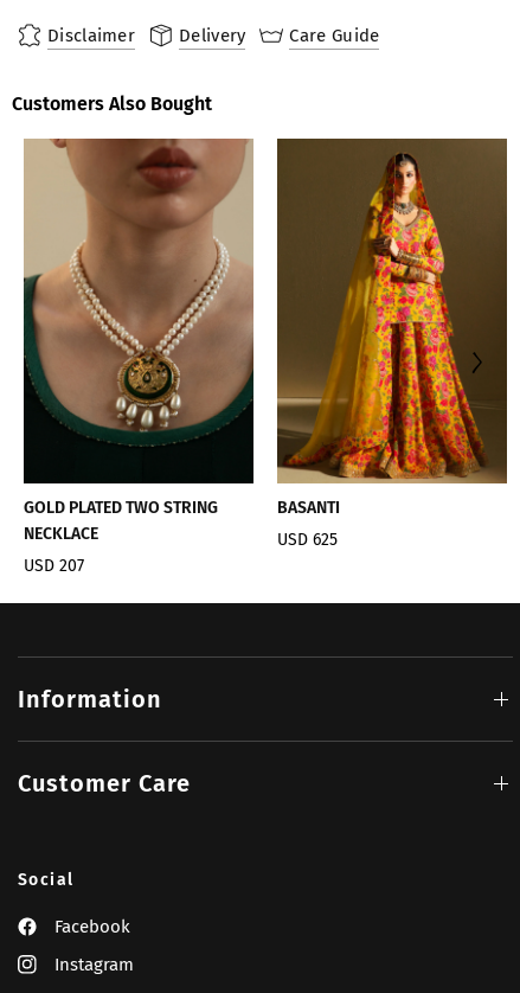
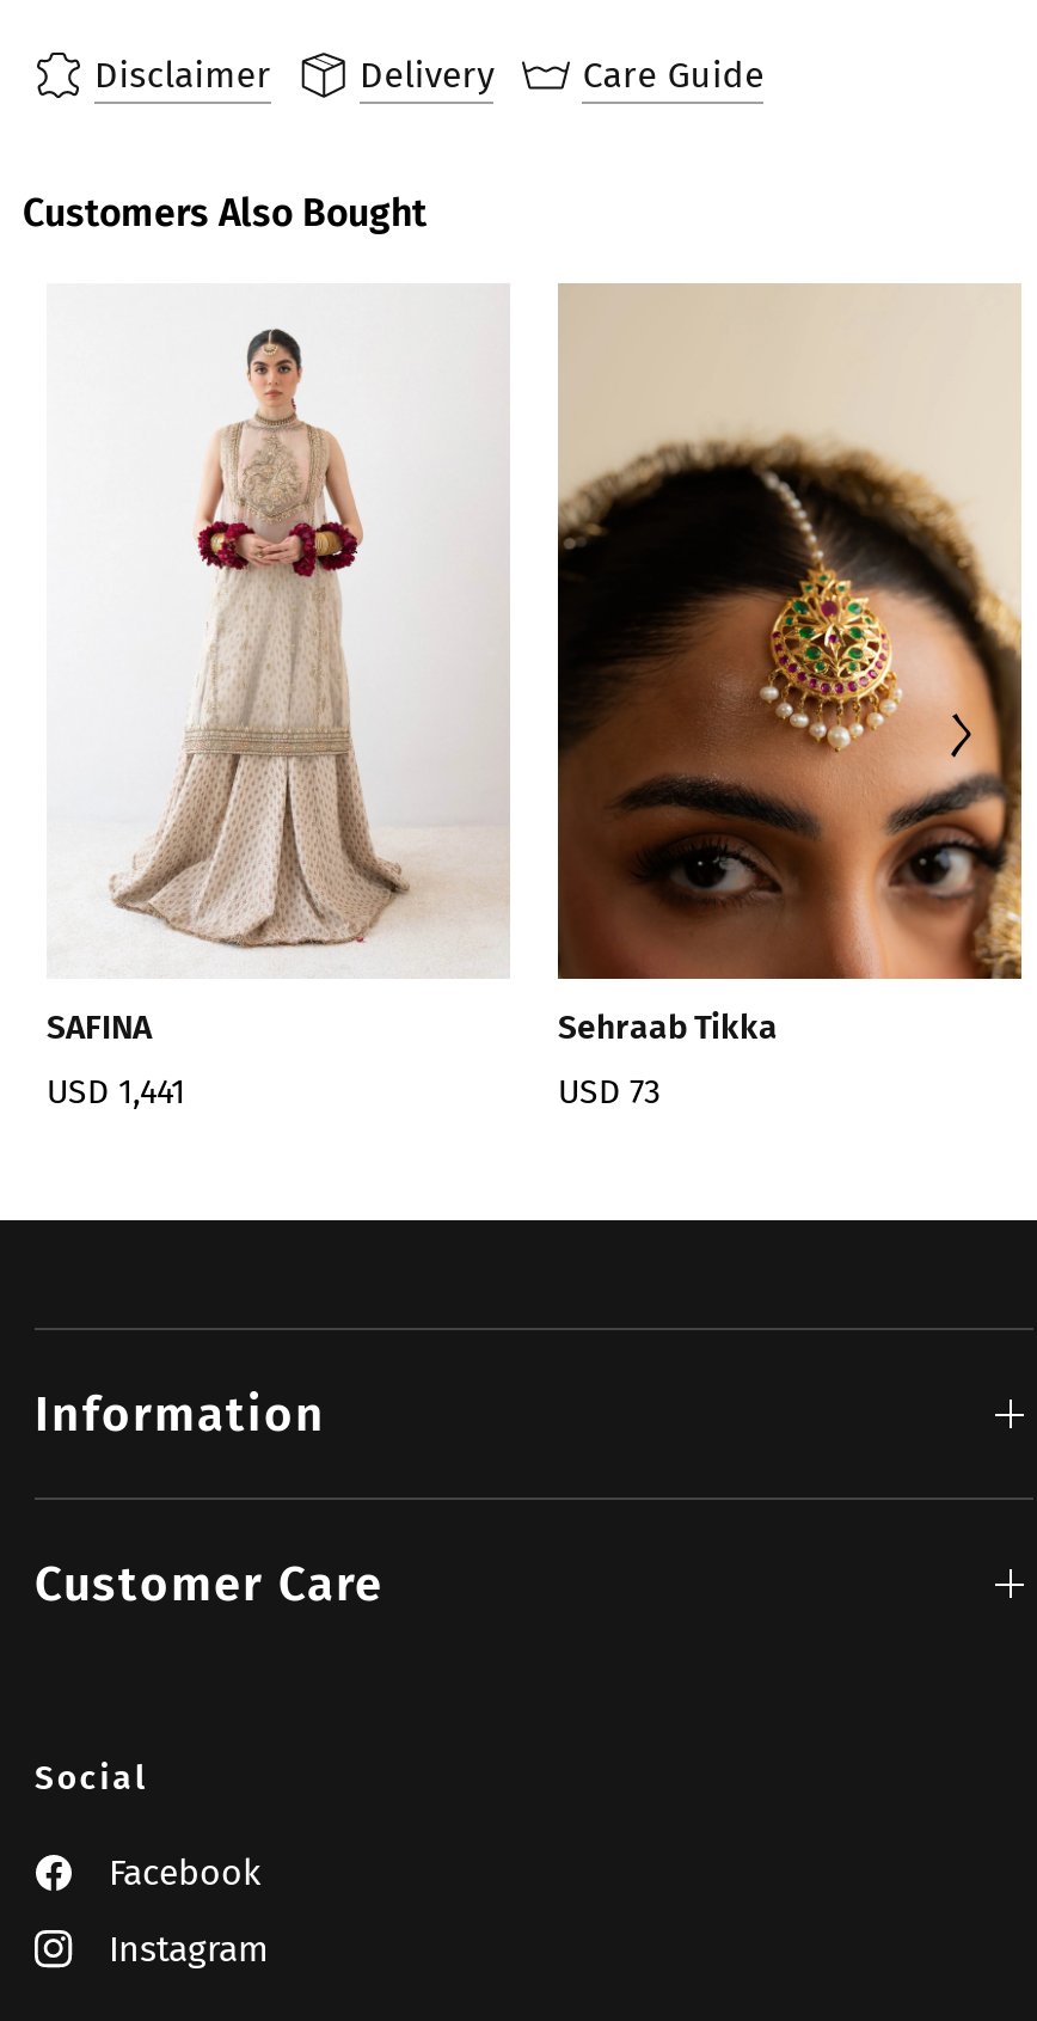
- [image]
- GOLD PLATED TWO STRING
- NECKLACE
+ [image]
+ SAFINA

- [image]
- BASANTI
+ [image]
+ Sehraab Tikka

- USD 625
+ USD 73

- USD 207
+ USD 1,441
